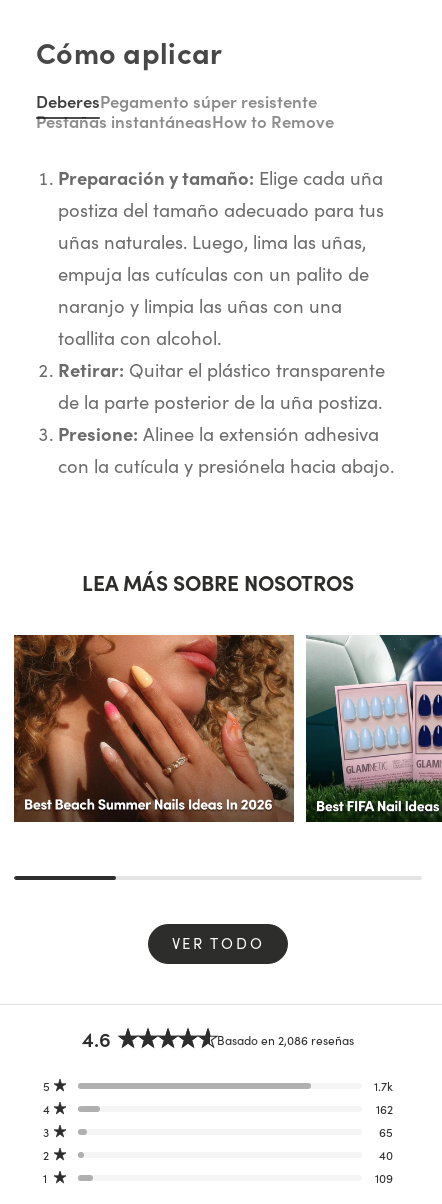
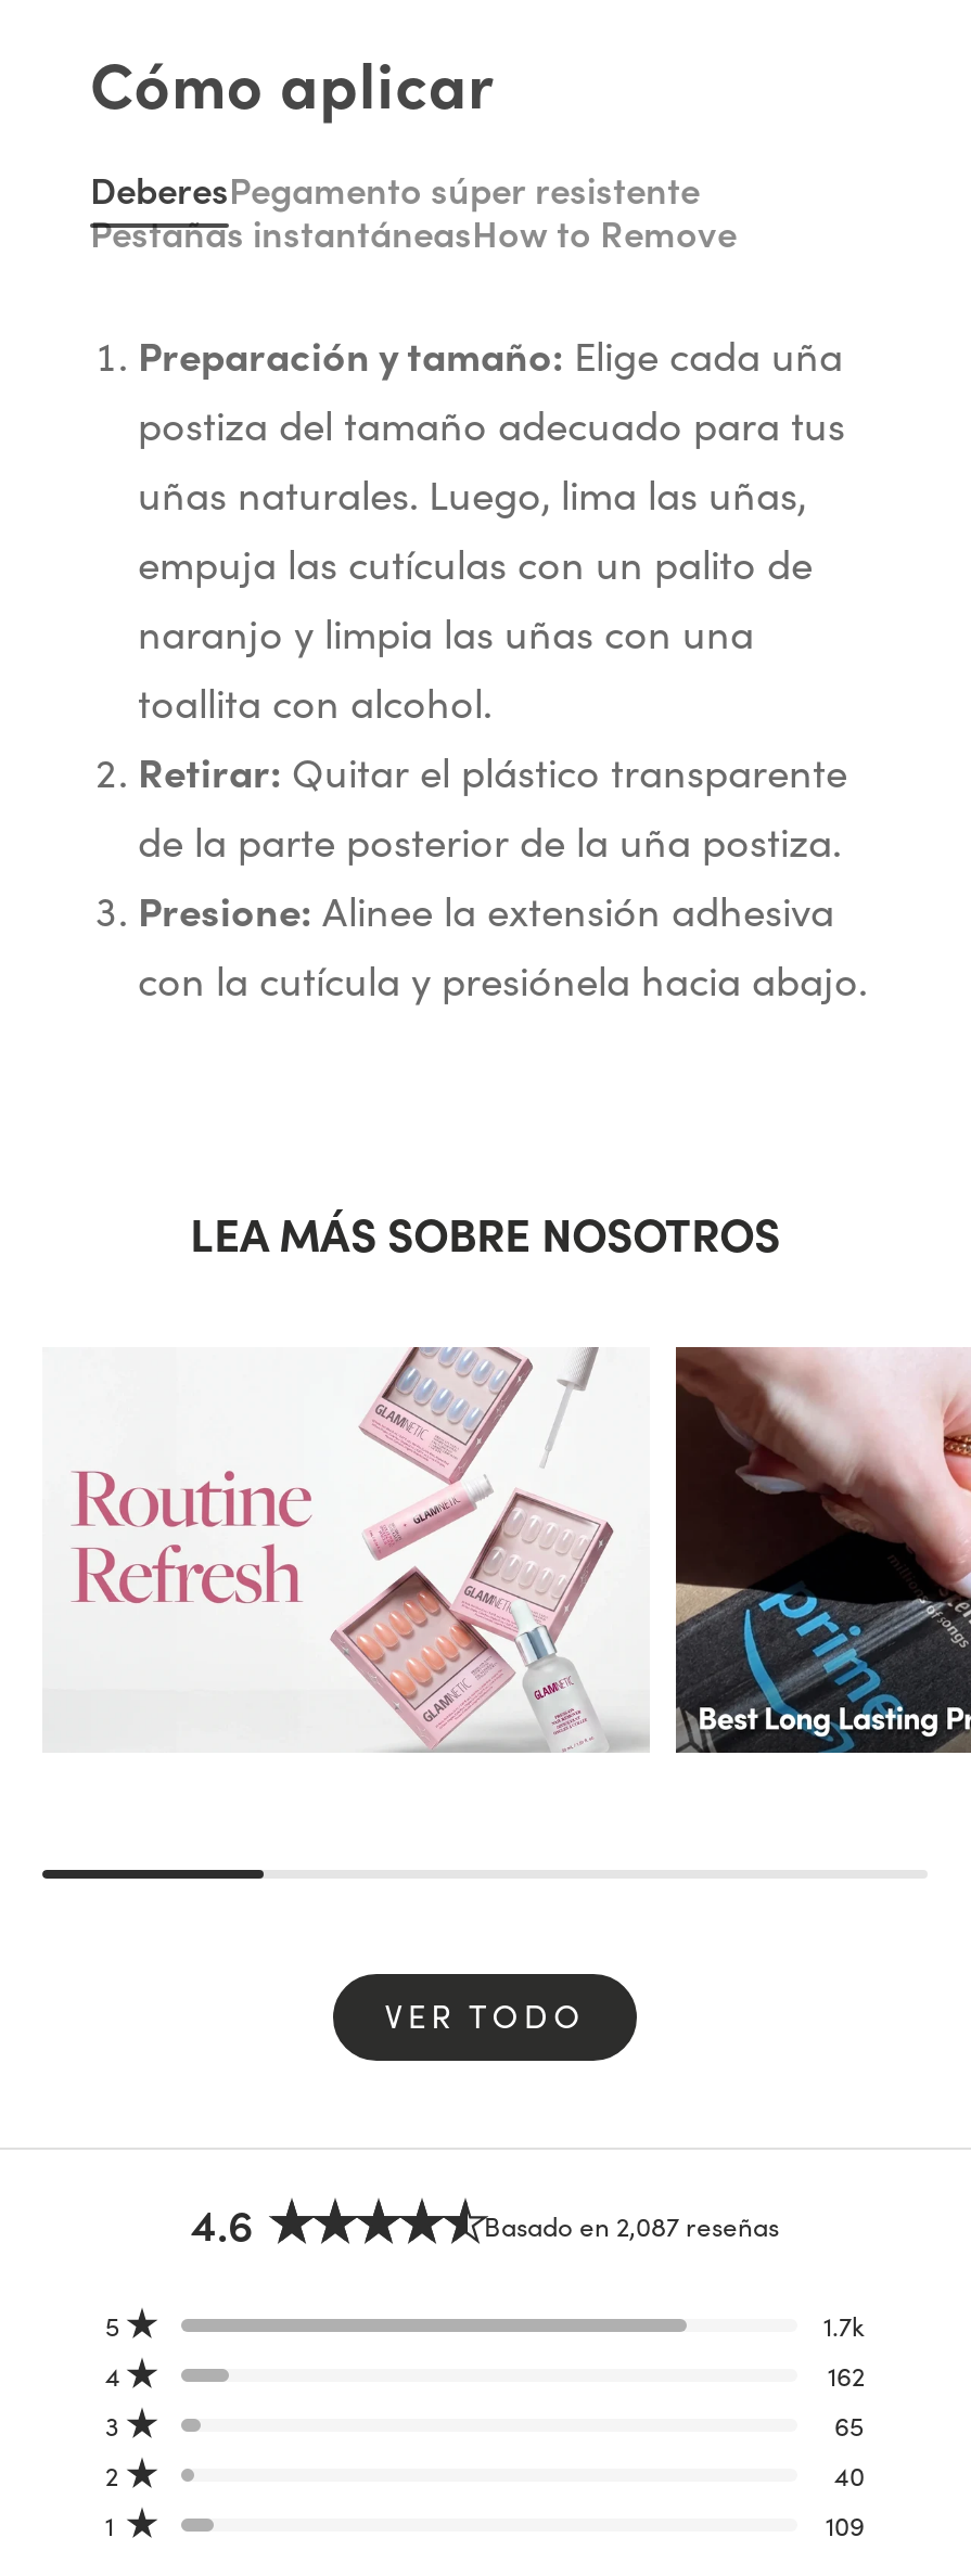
- [image]
+ [image]

- [image]
+ [image]

- Basado en 2,086 reseñas
+ Basado en 2,087 reseñas
